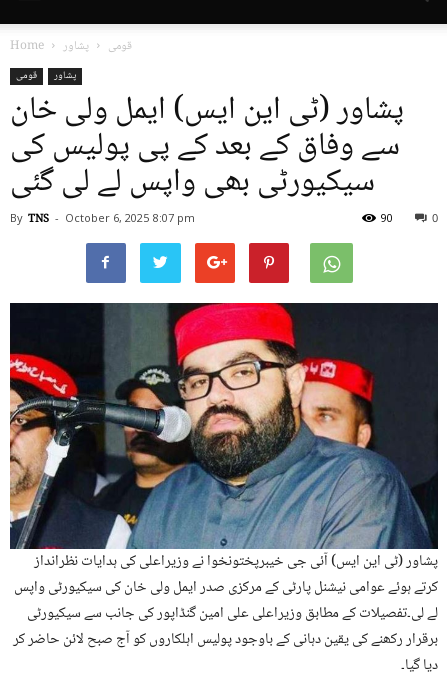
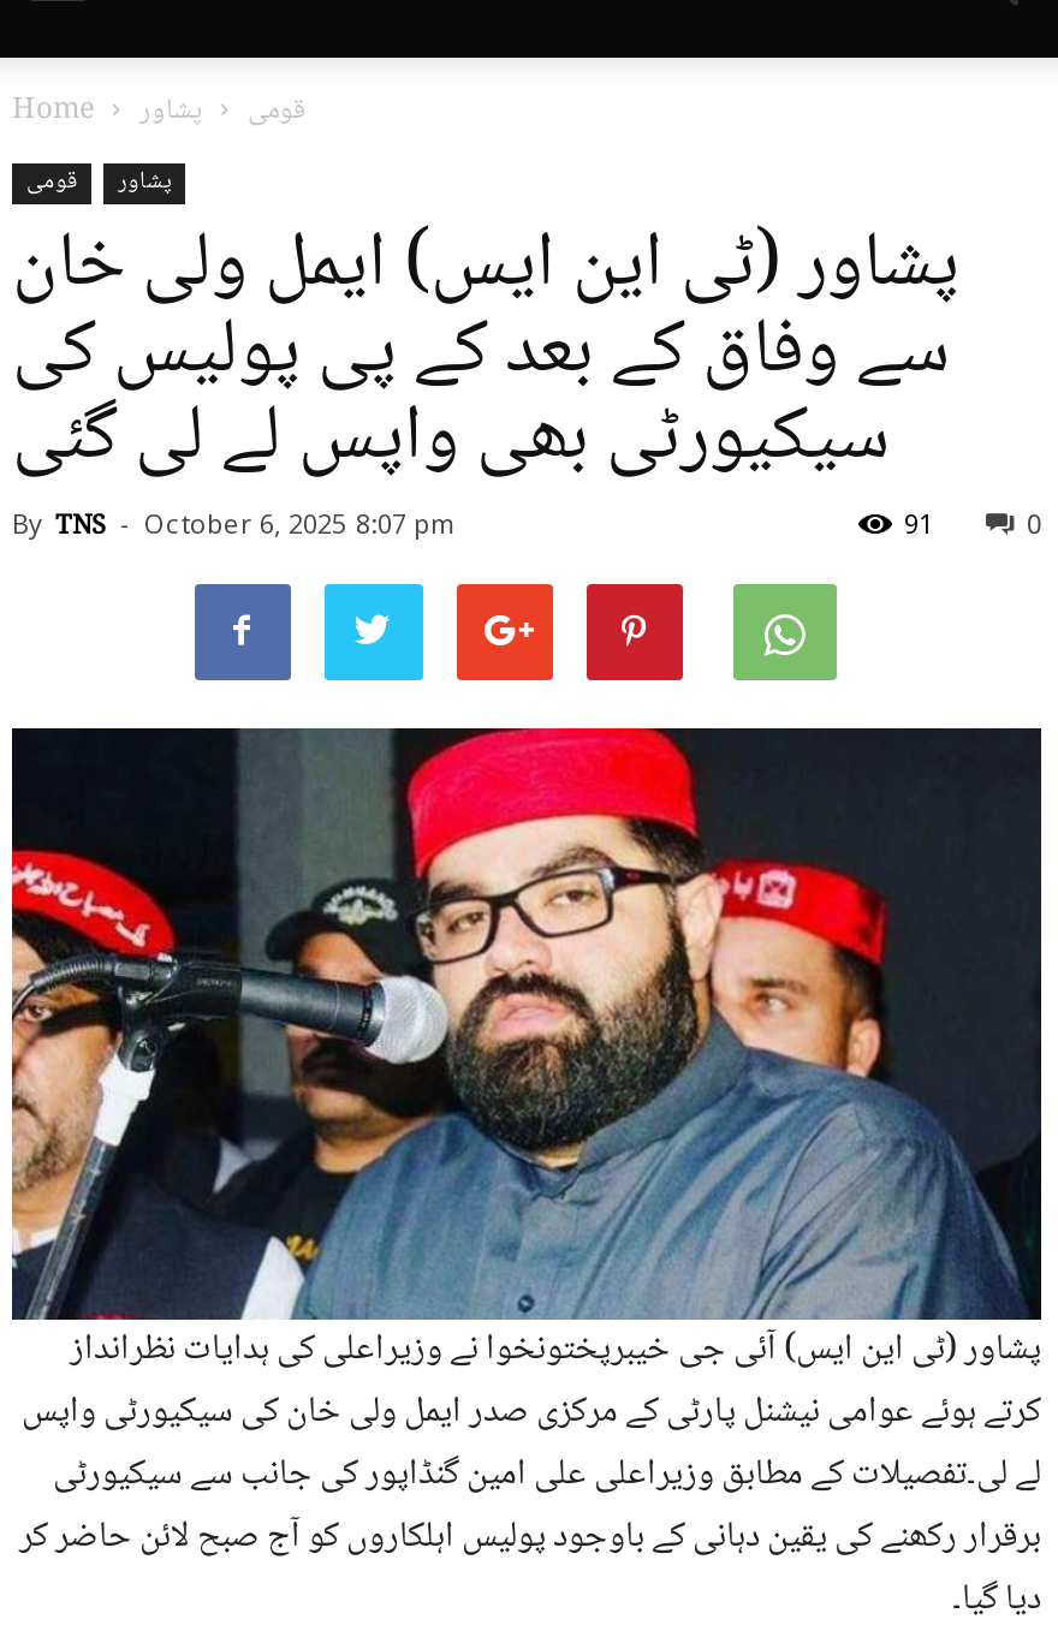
- 90
+ 91
